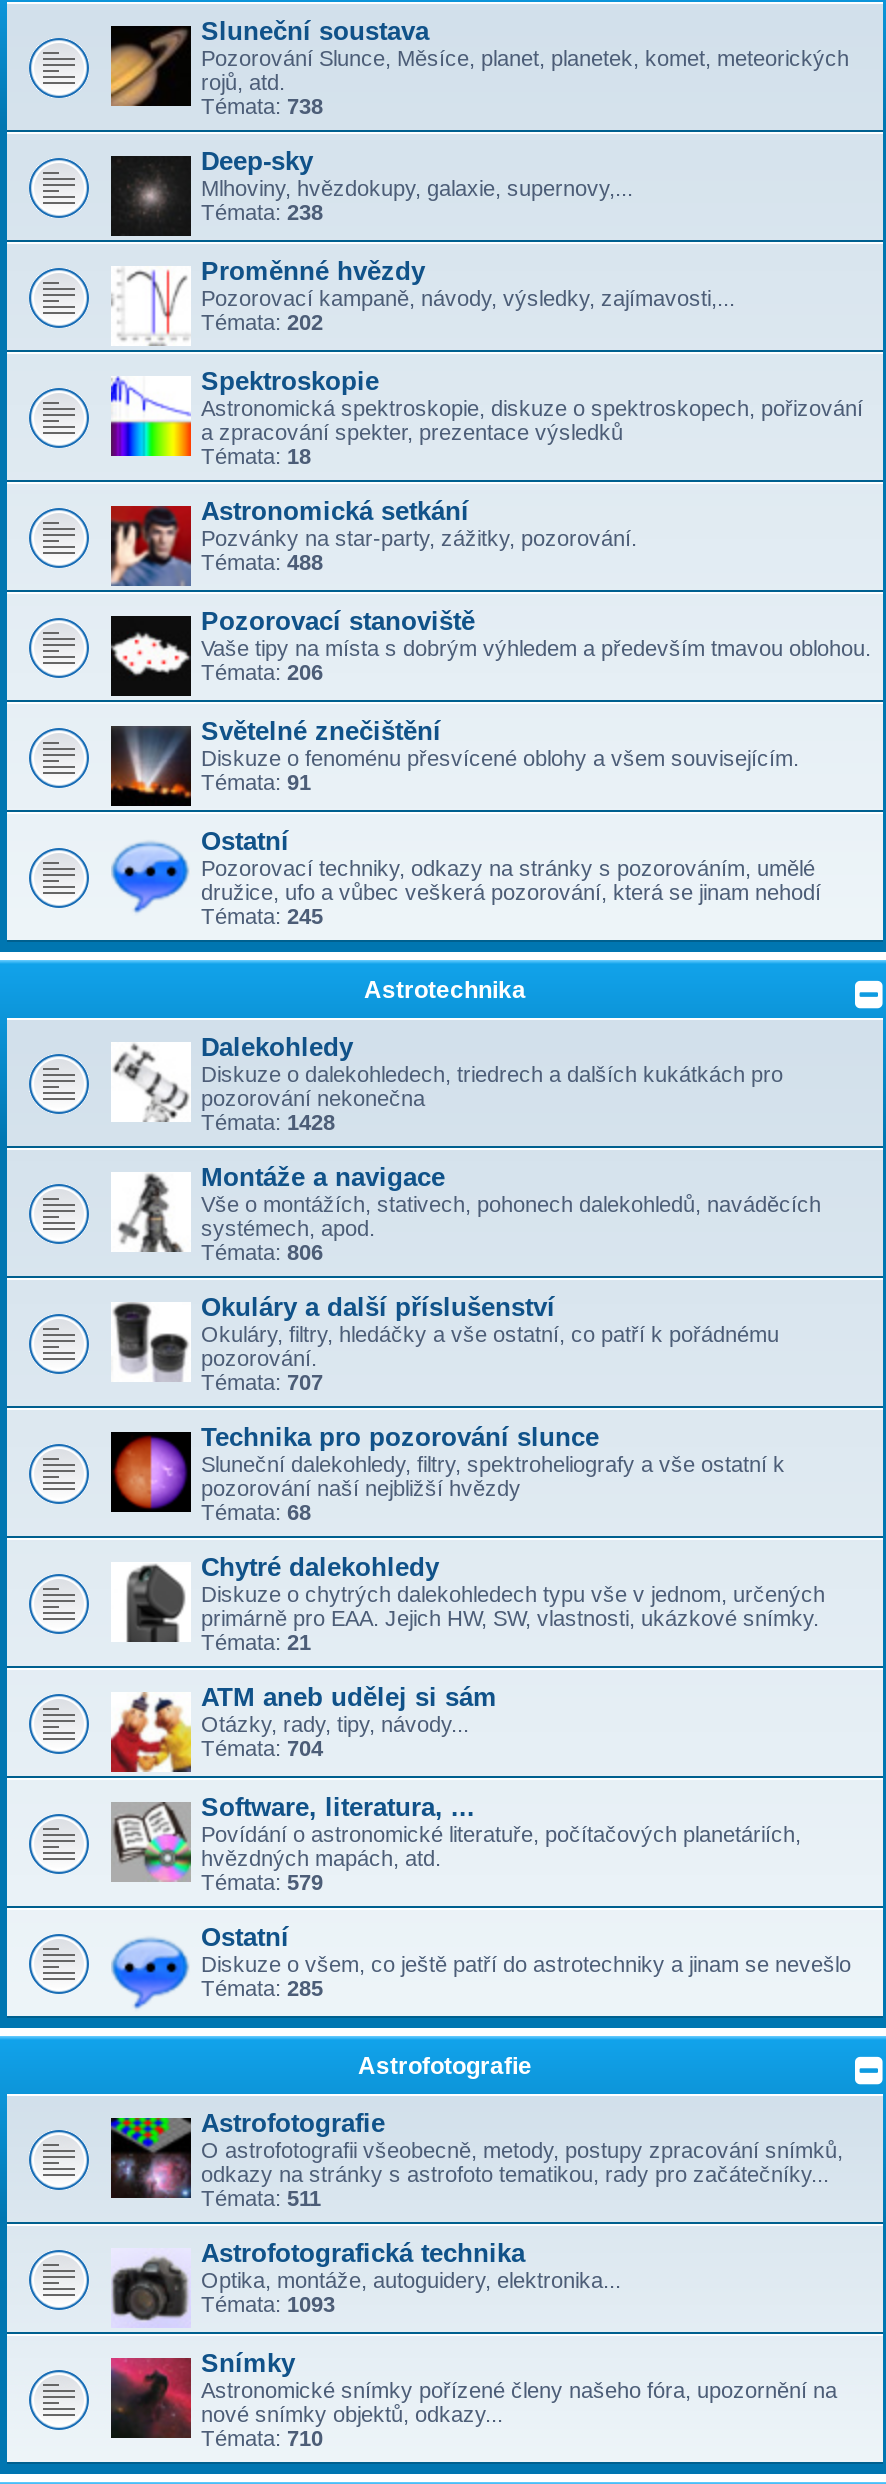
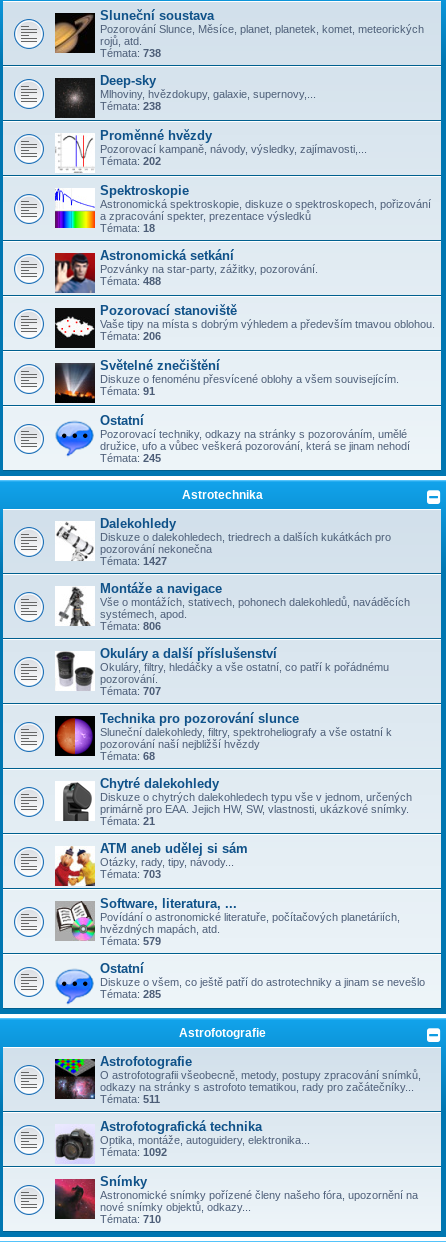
- Témata: 1428
+ Témata: 1427

- Témata: 704
+ Témata: 703

- Témata: 1093
+ Témata: 1092
